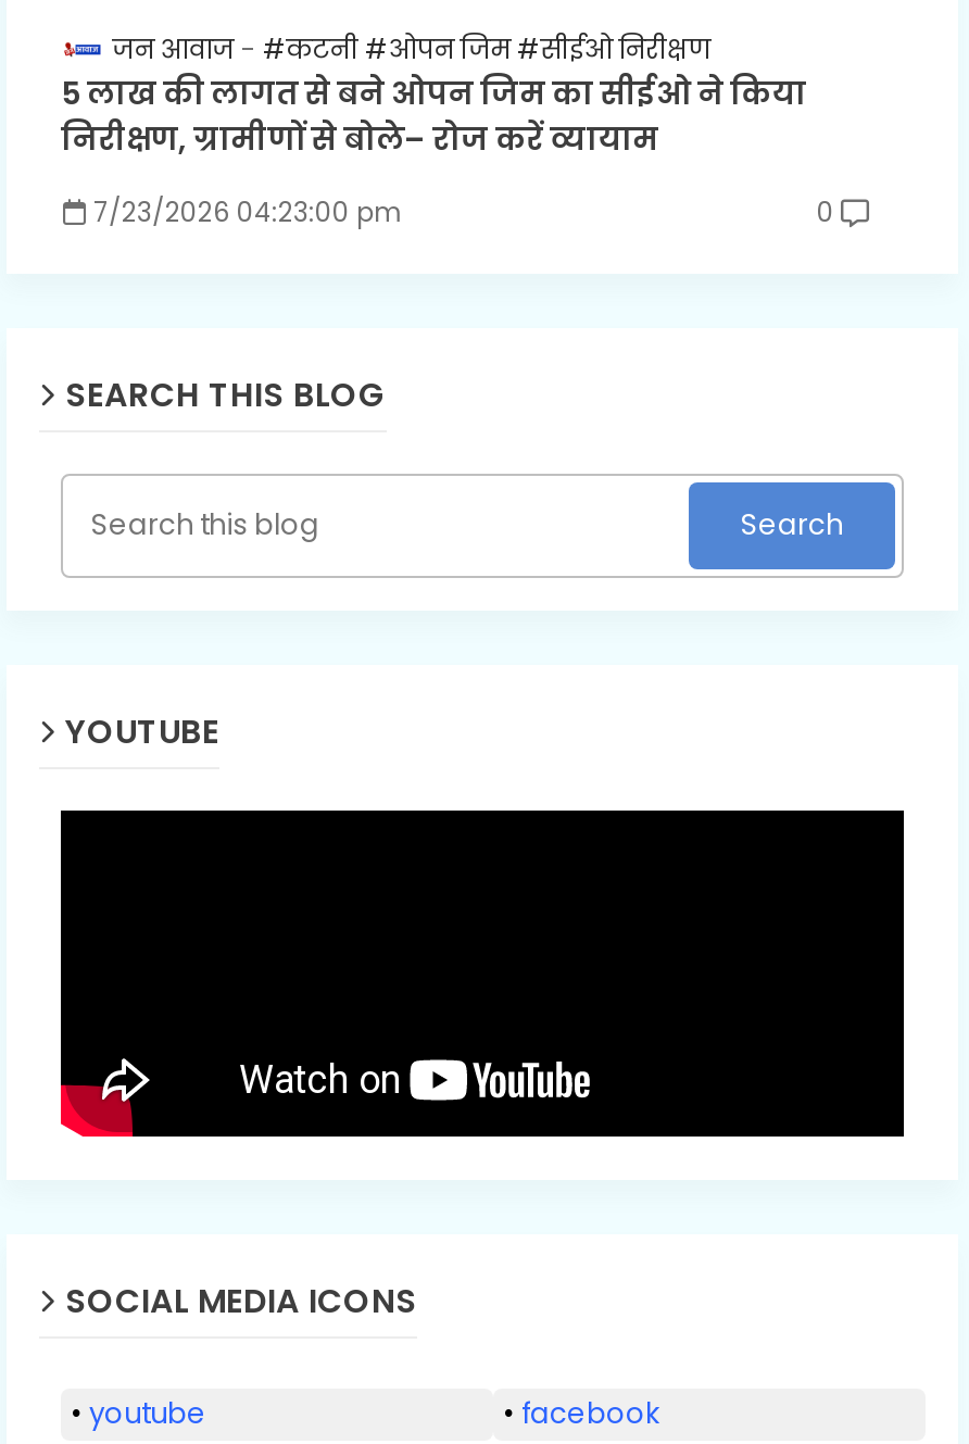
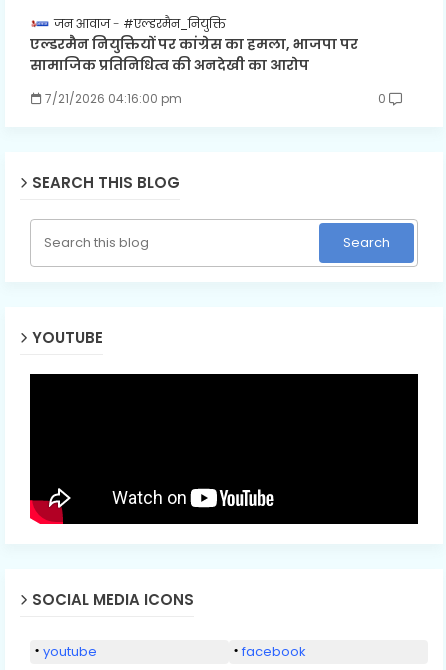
- #कटनी #ओपन जिम #सीईओ निरीक्षण
- 5 लाख की लागत से बने ओपन जिम का सीईओ ने किया
- निरीक्षण, ग्रामीणों से बोले– रोज करें व्यायाम
+ #एल्डरमैन_नियुक्ति
+ एल्डरमैन नियुक्तियों पर कांग्रेस का हमला, भाजपा पर
+ सामाजिक प्रतिनिधित्व की अनदेखी का आरोप

- 7/23/2026 04:23:00 pm
+ 7/21/2026 04:16:00 pm
